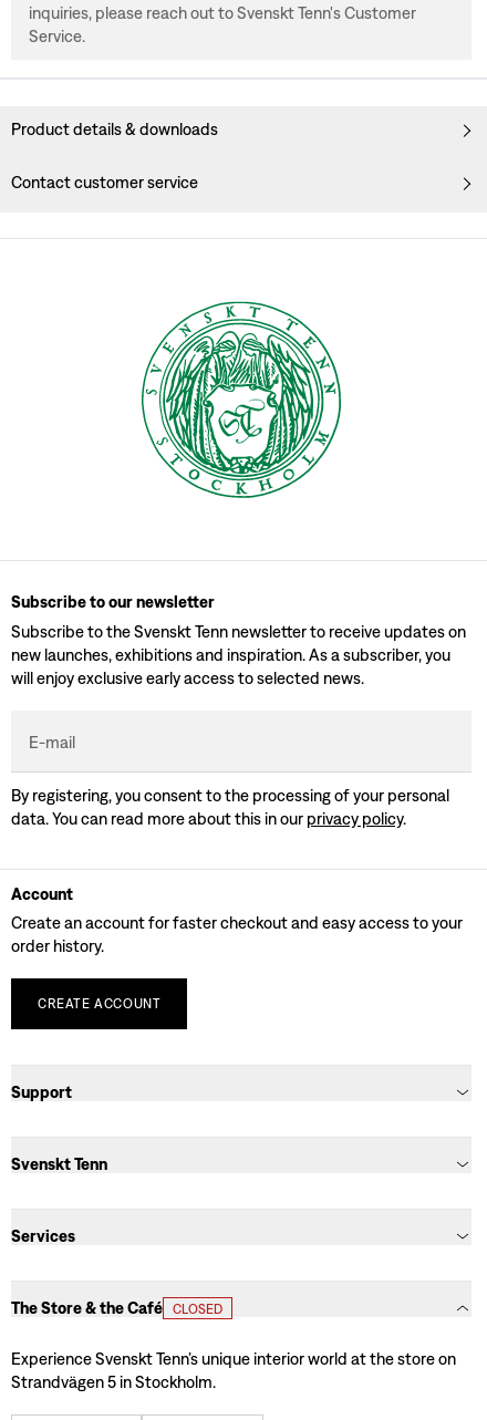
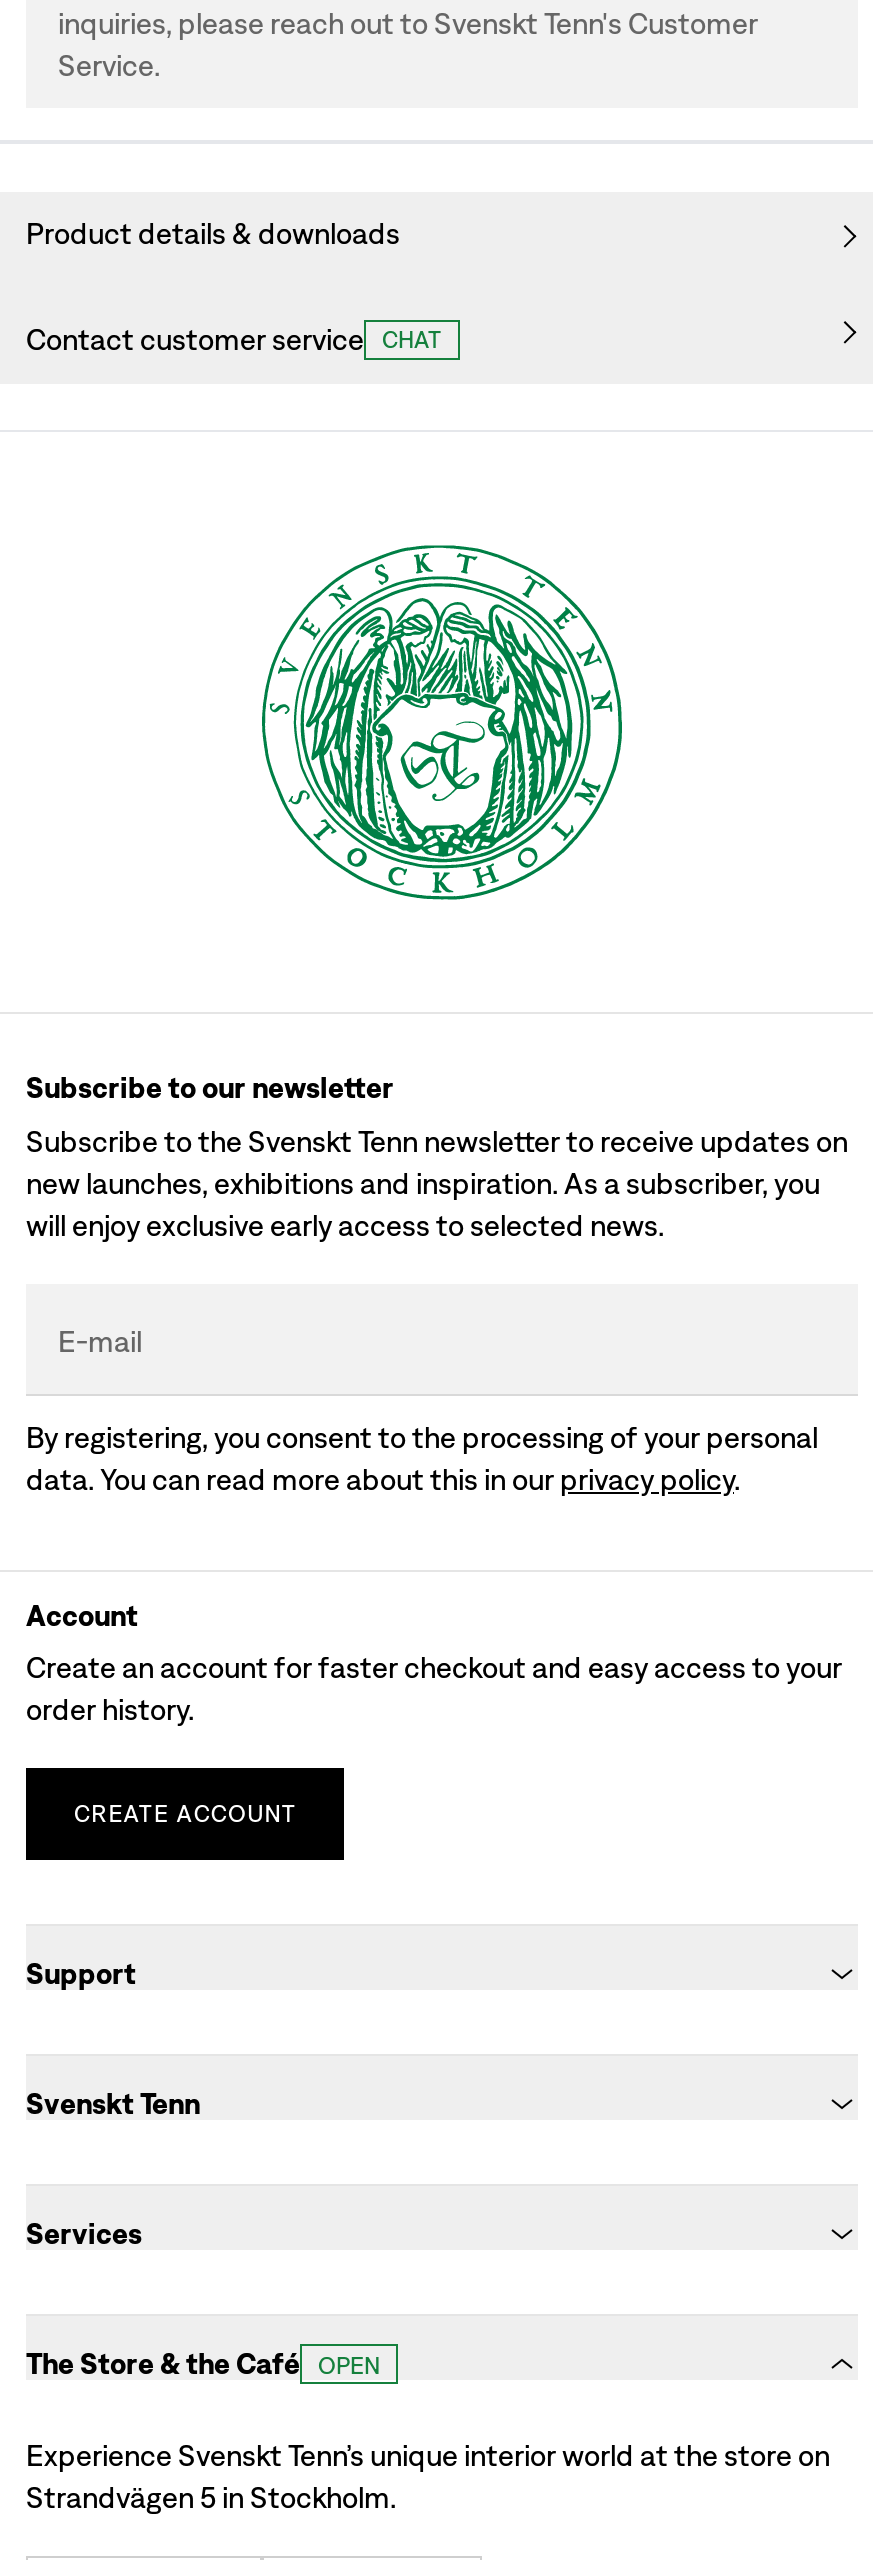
+ CHAT

- CLOSED
+ OPEN
